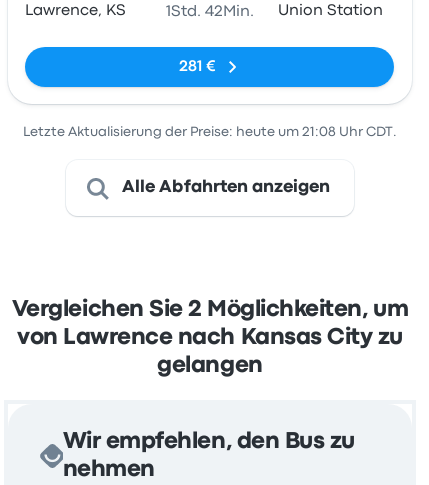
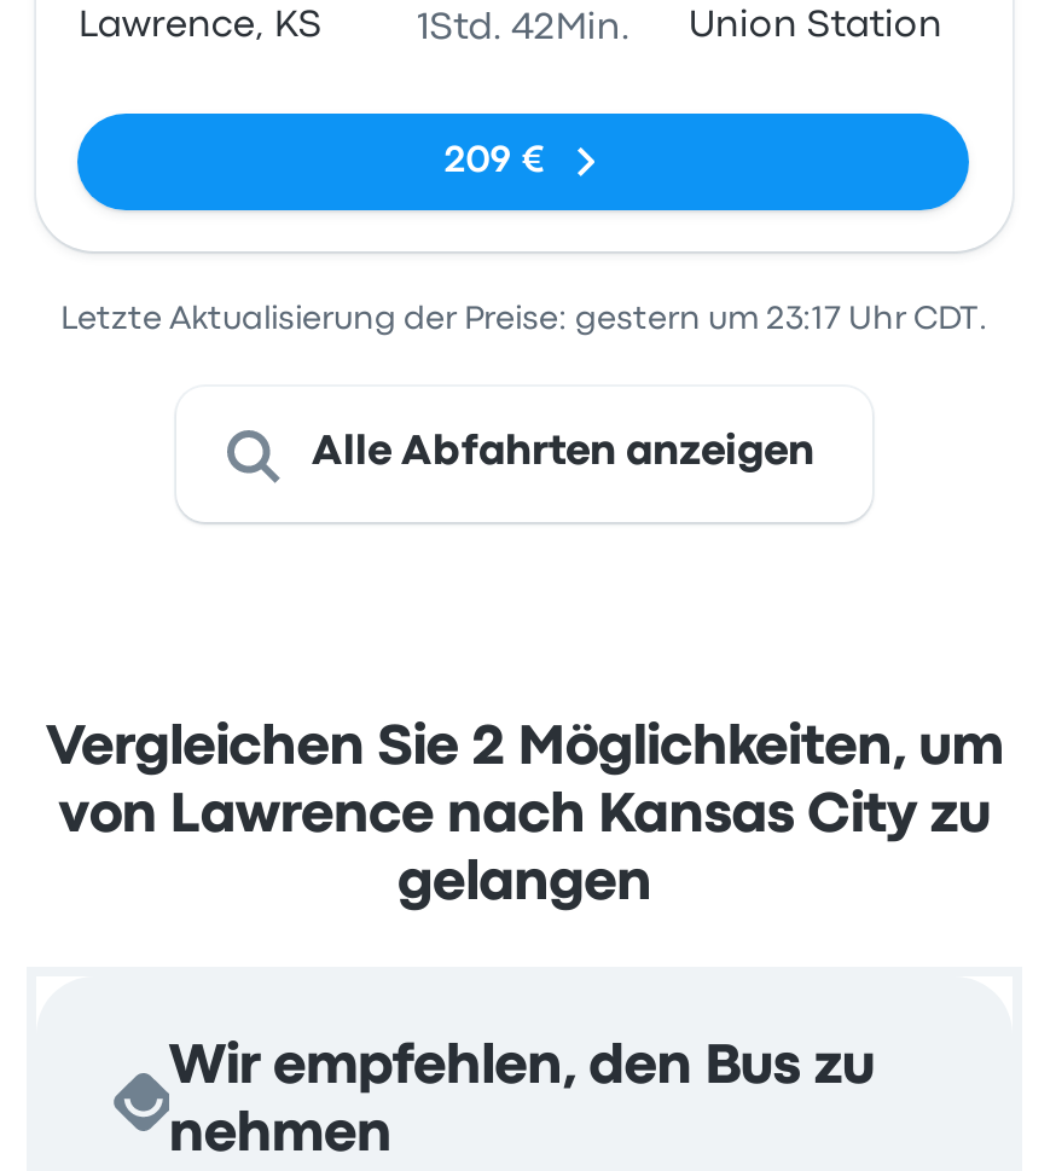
- 281 €
+ 209 €

- Letzte Aktualisierung der Preise: heute um 21:08 Uhr CDT.
+ Letzte Aktualisierung der Preise: gestern um 23:17 Uhr CDT.
